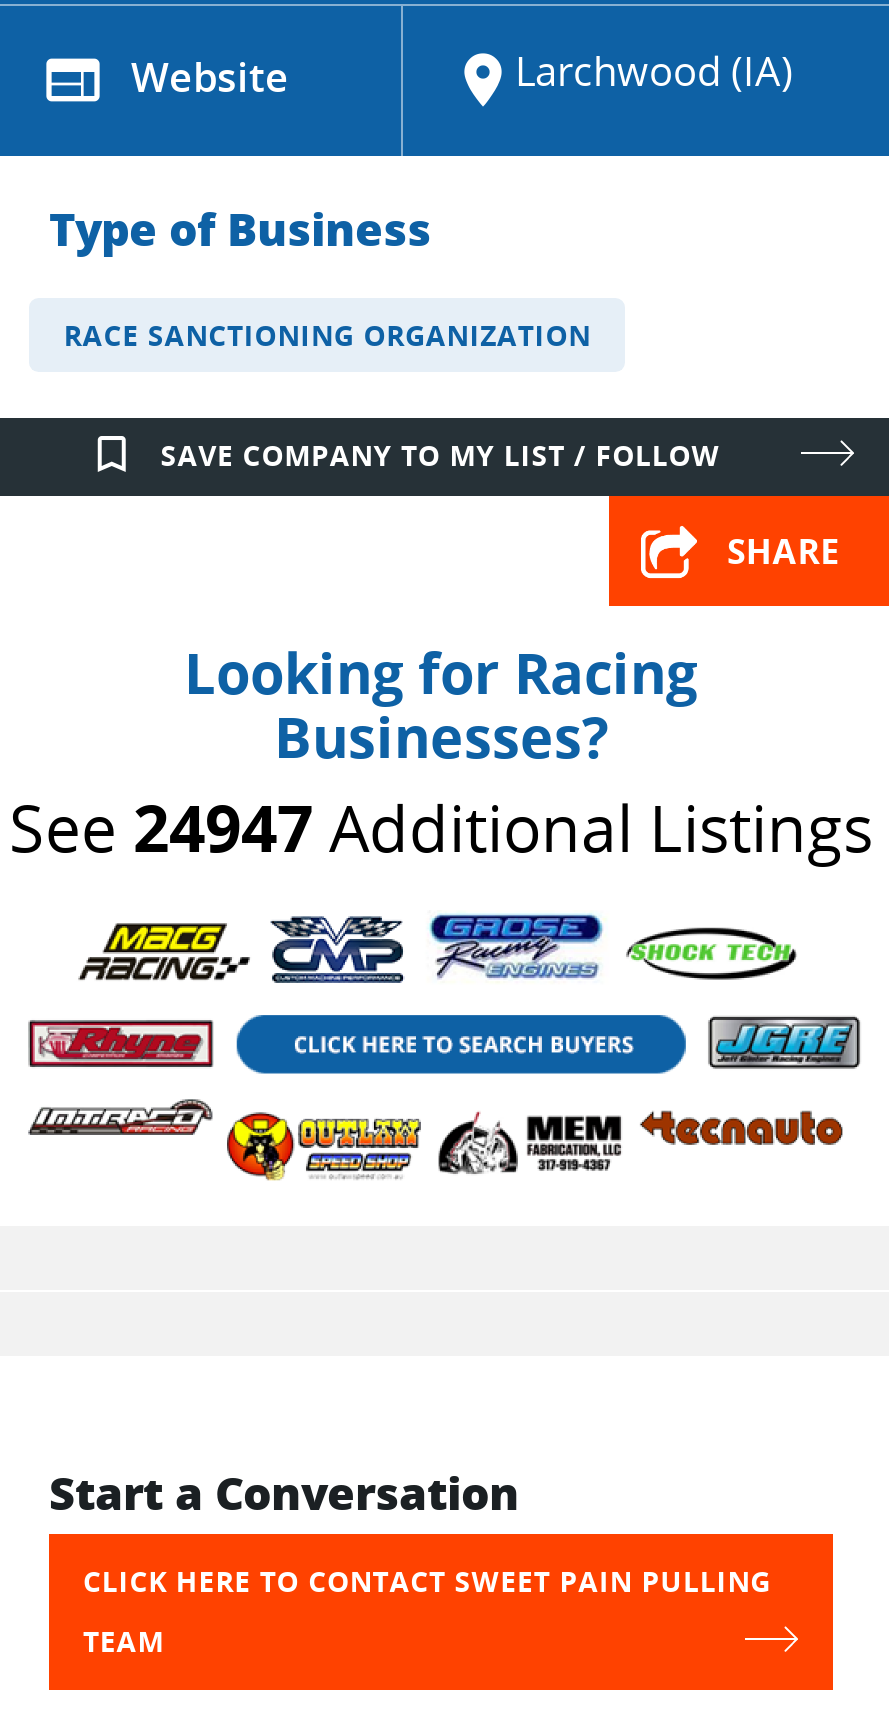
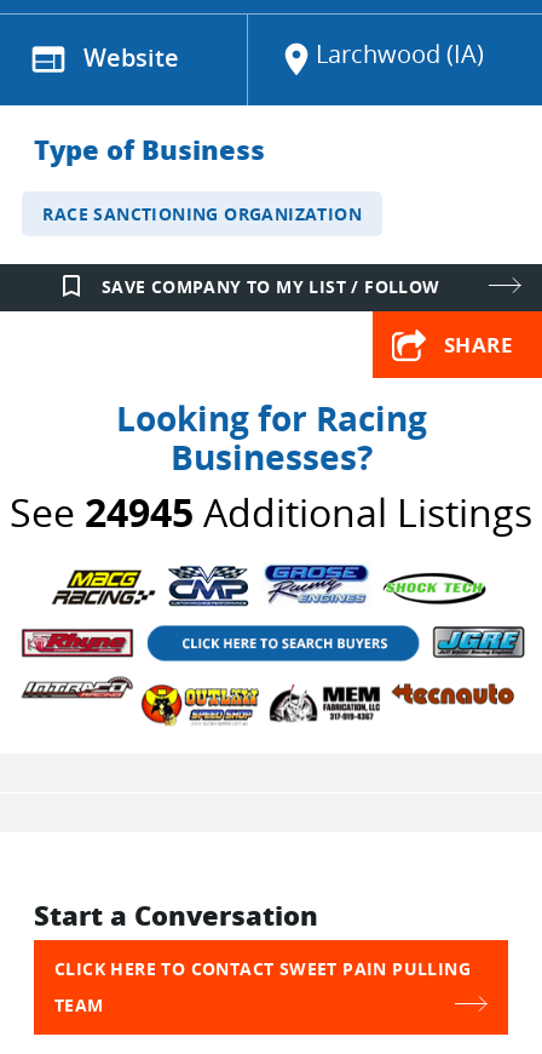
- See 24947 Additional Listings
+ See 24945 Additional Listings
